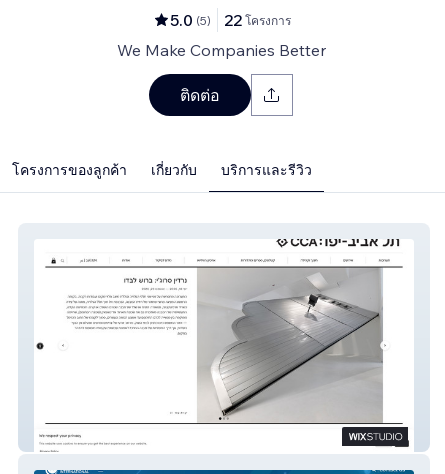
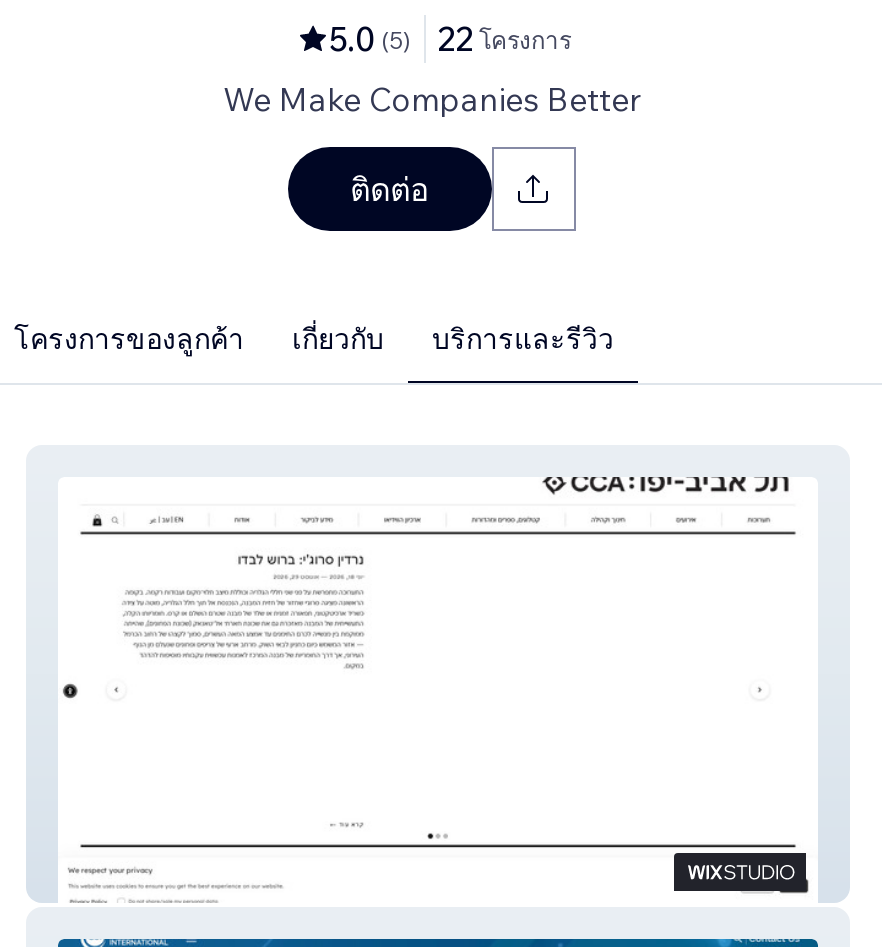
- [image]
